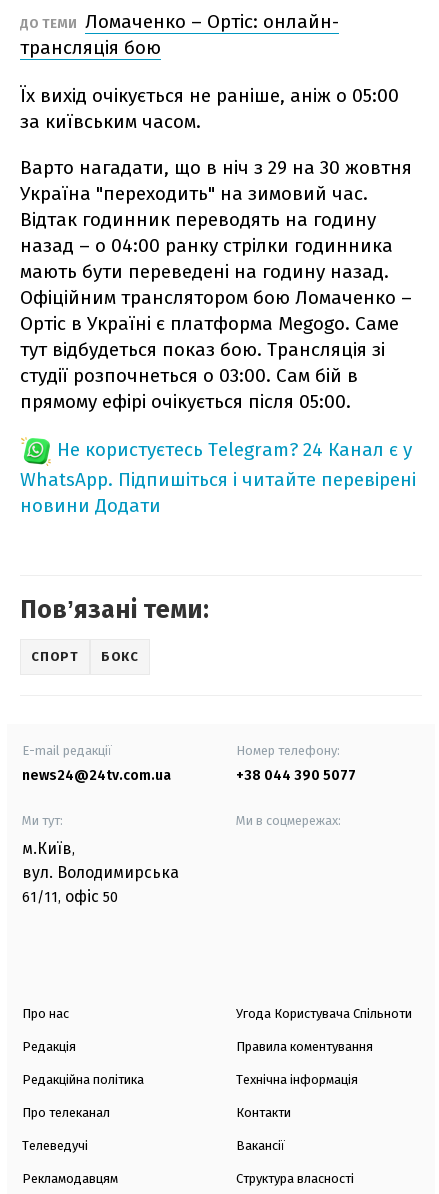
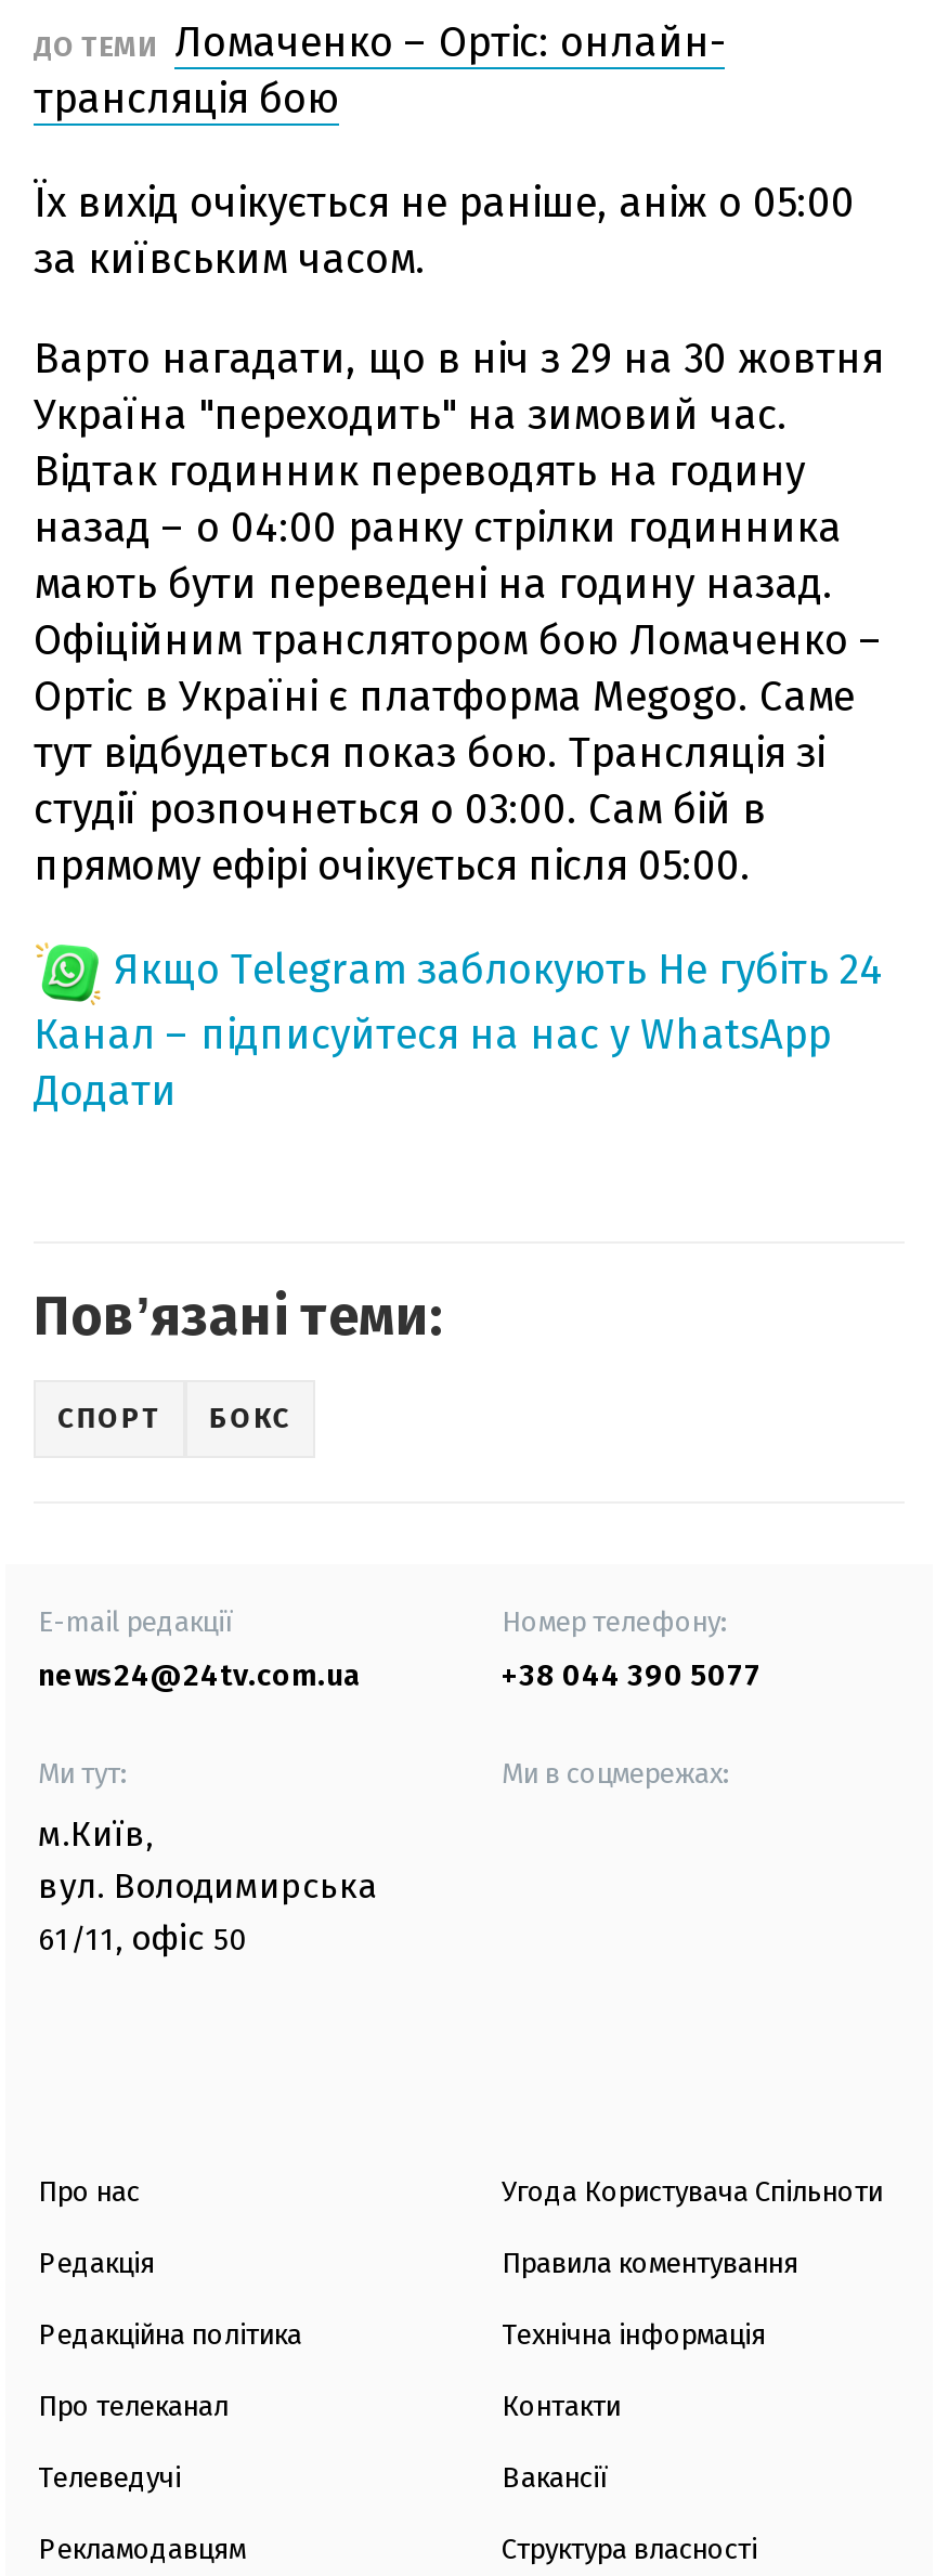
- Не користуєтесь Telegram? 24 Канал є у
- WhatsApp. Підпишіться і читайте перевірені
- новини Додати
+ Якщо Telegram заблокують Не губіть 24
+ Канал – підписуйтеся на нас у WhatsApp
+ Додати
